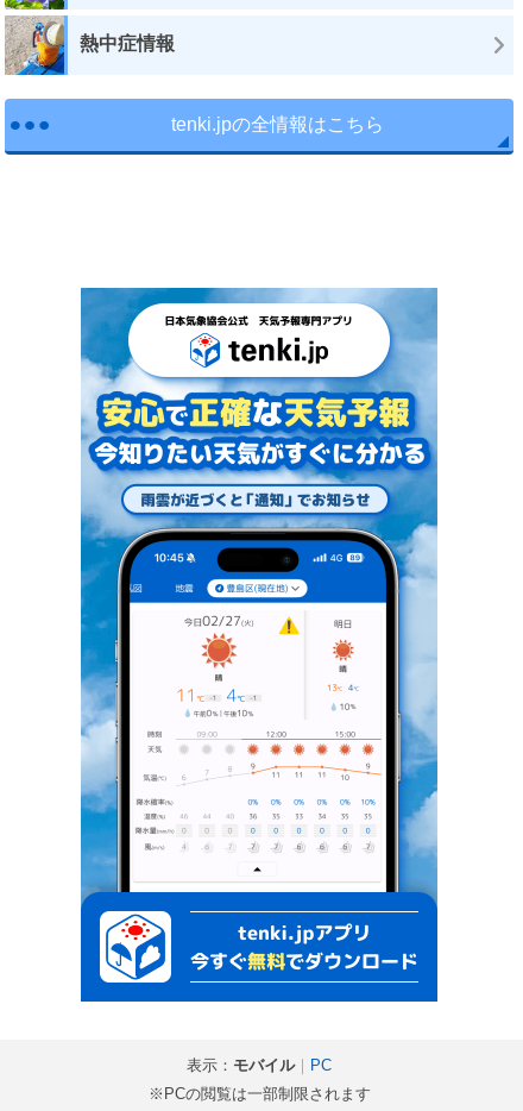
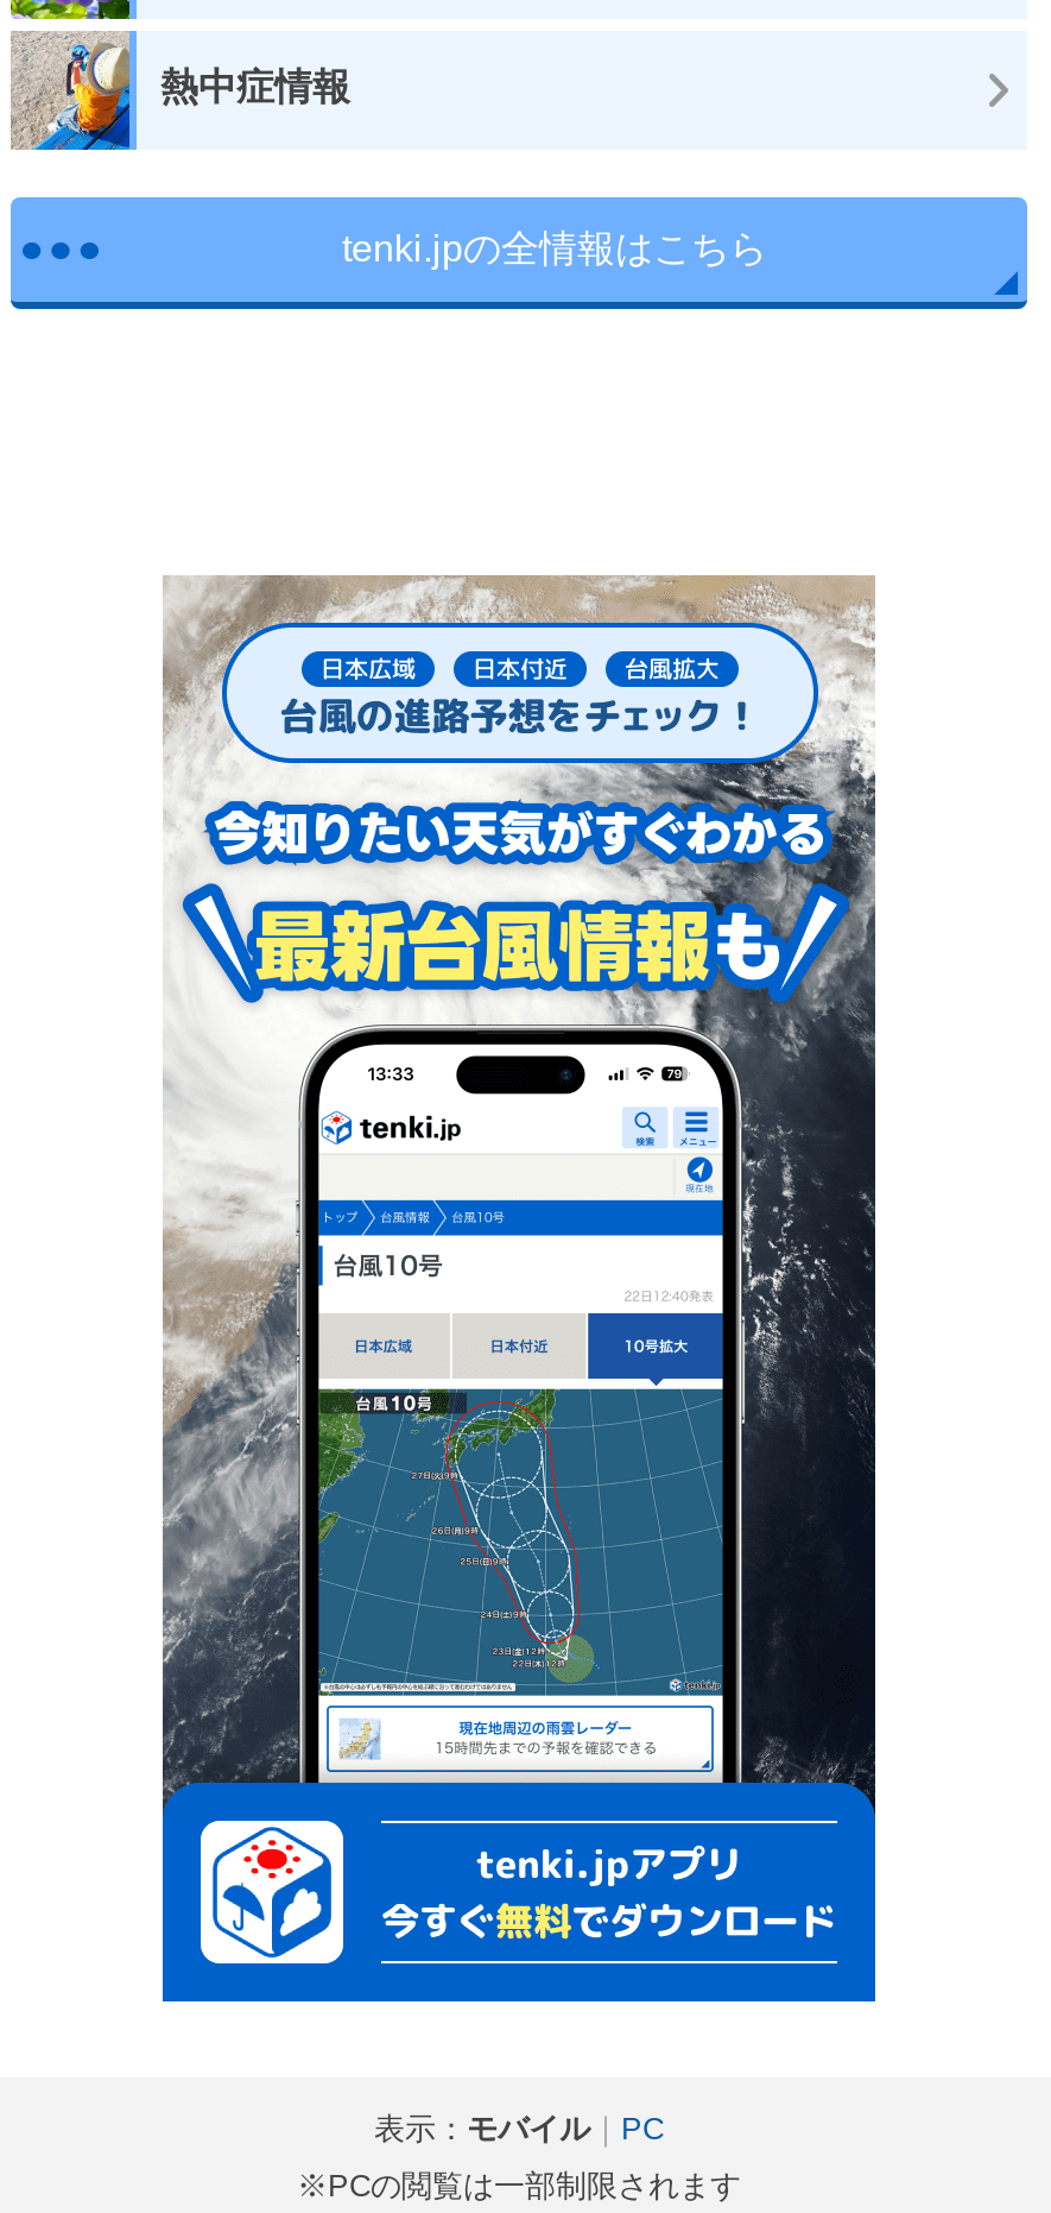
- [image]
+ [image]
